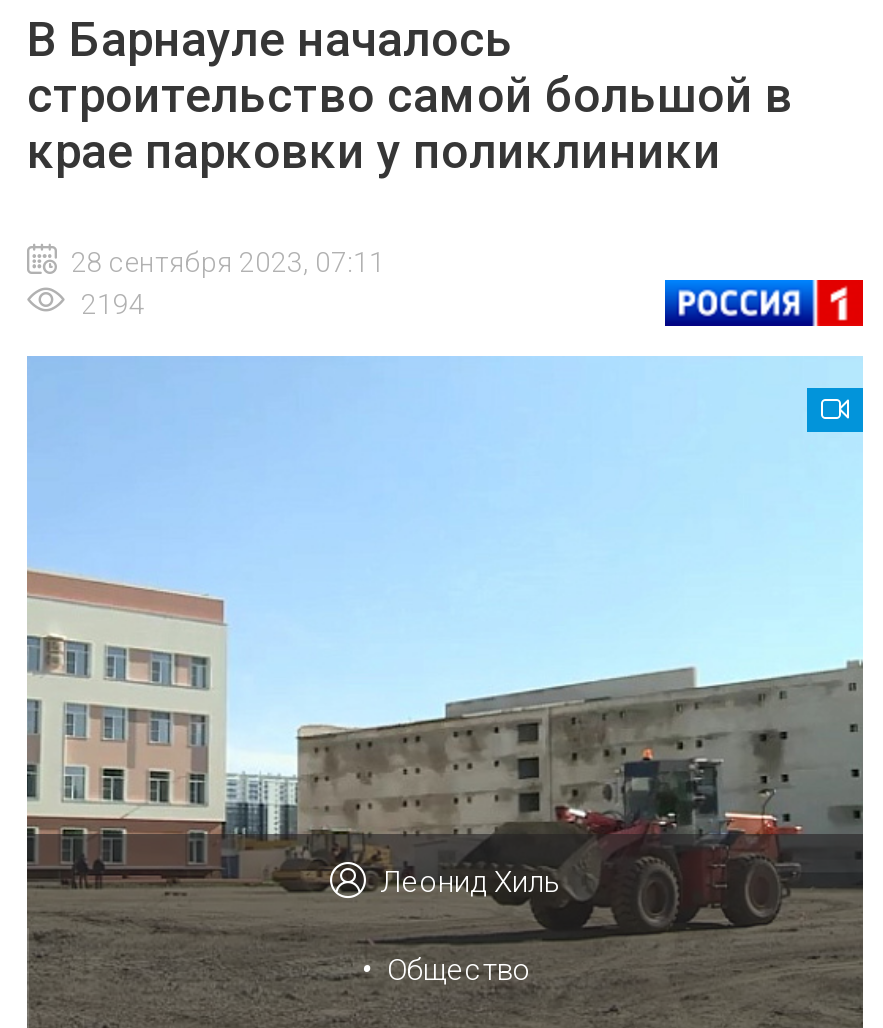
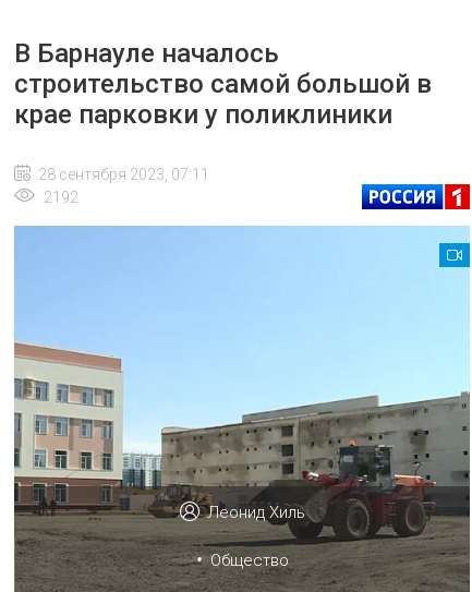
- 2194
+ 2192
